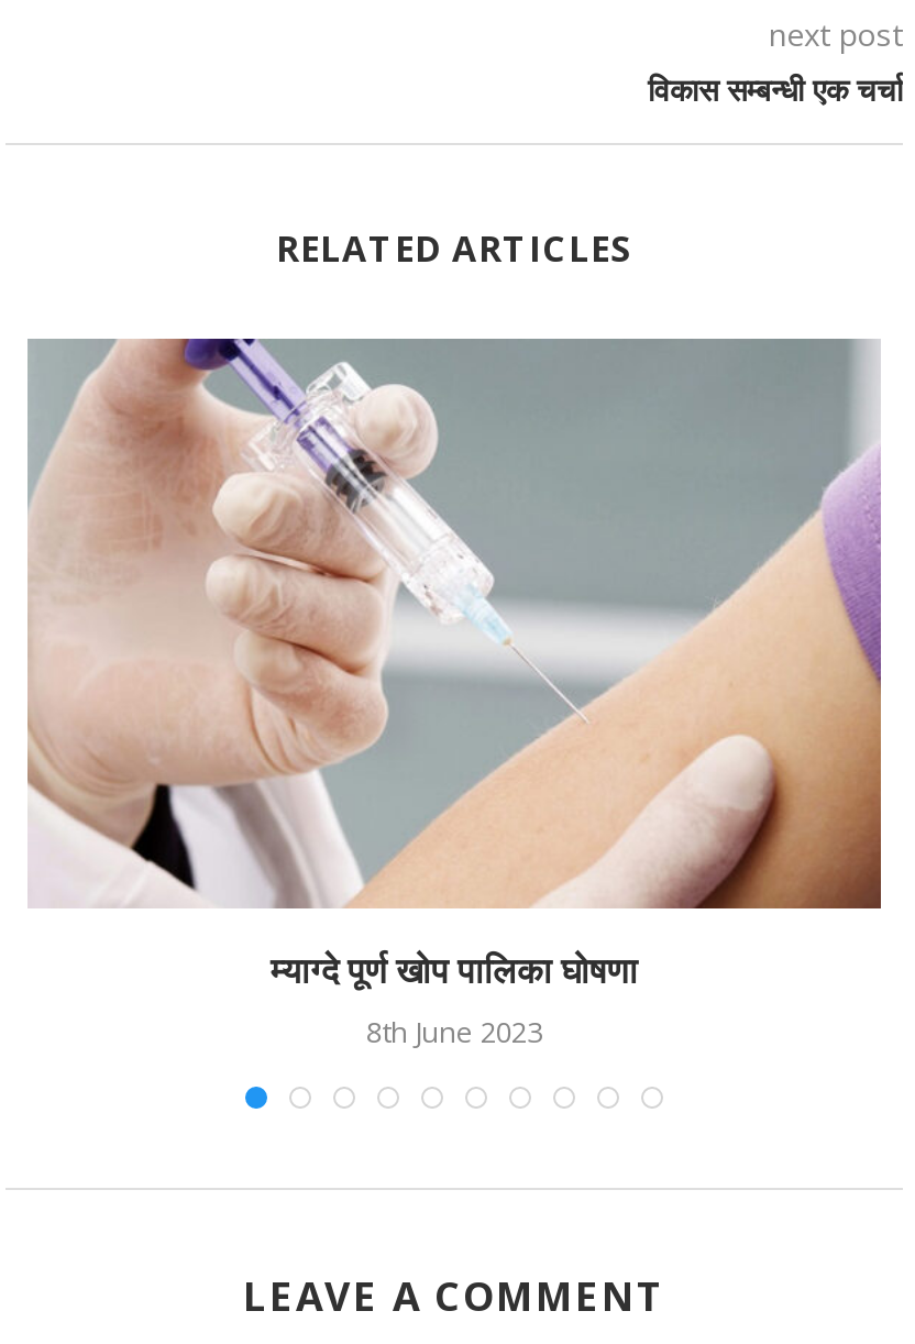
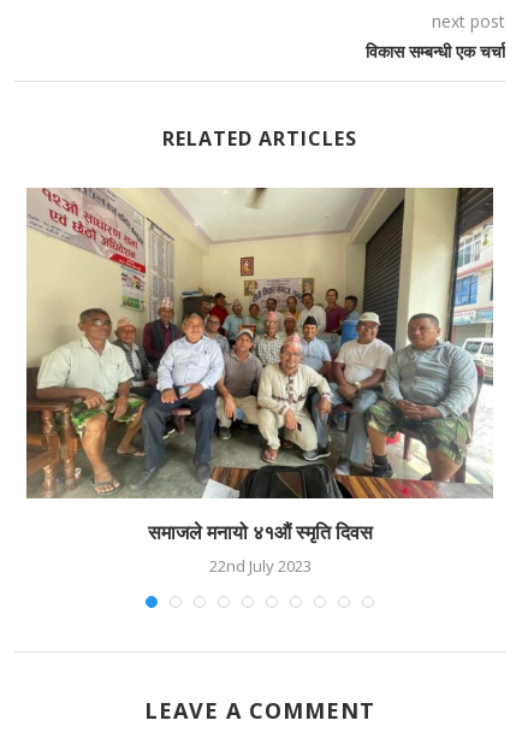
- [image]
- म्याग्दे पूर्ण खोप पालिका घोषणा
- 8th June 2023
+ [image]
+ समाजले मनायो ४१औं स्मृति दिवस
+ 22nd July 2023
